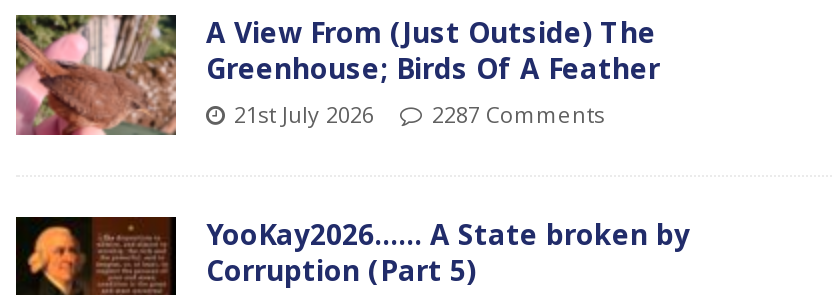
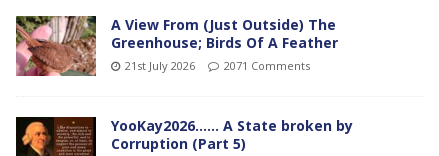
- 21st July 2026 2287 Comments
+ 21st July 2026 2071 Comments
